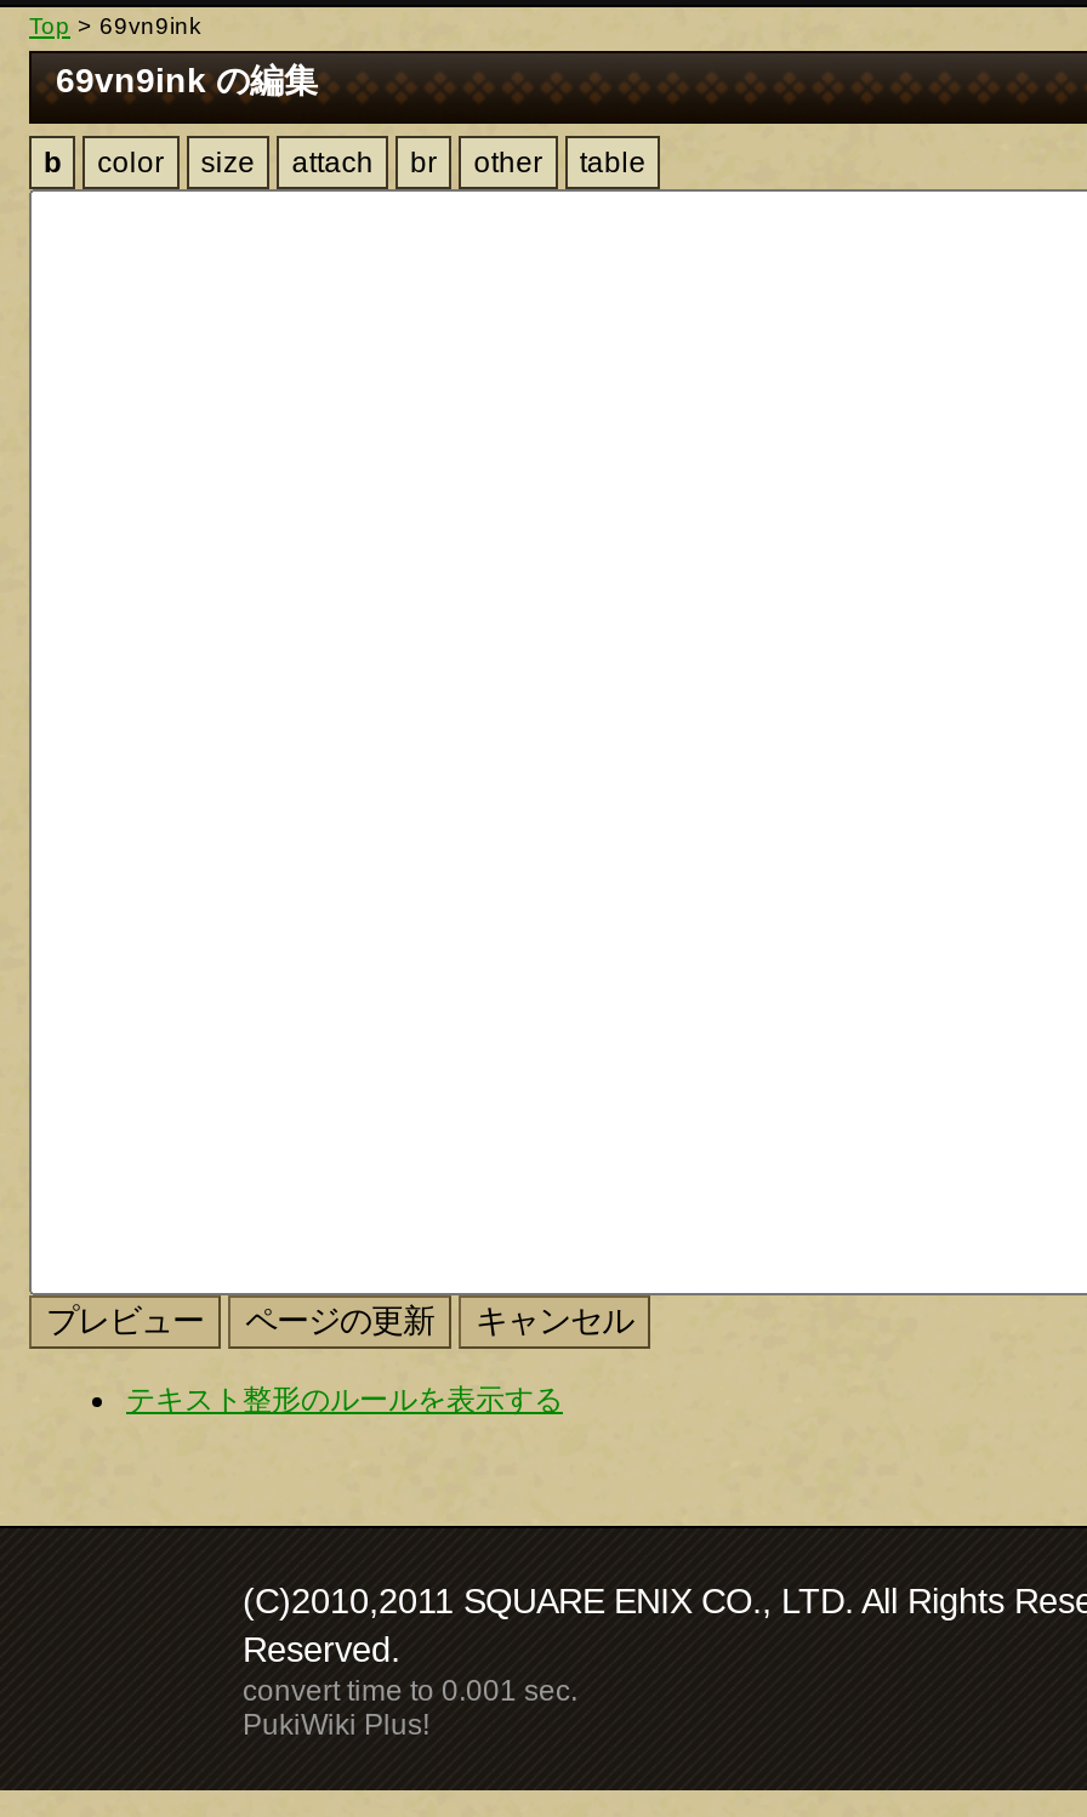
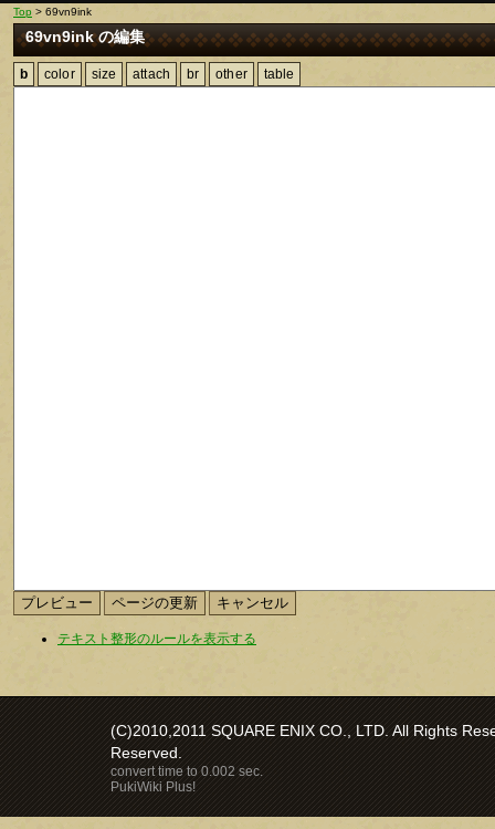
- convert time to 0.001 sec.
+ convert time to 0.002 sec.
